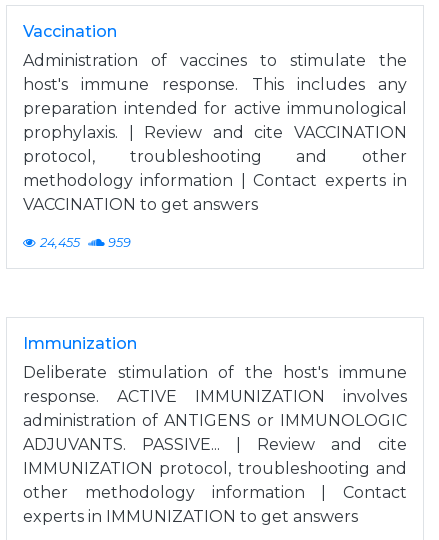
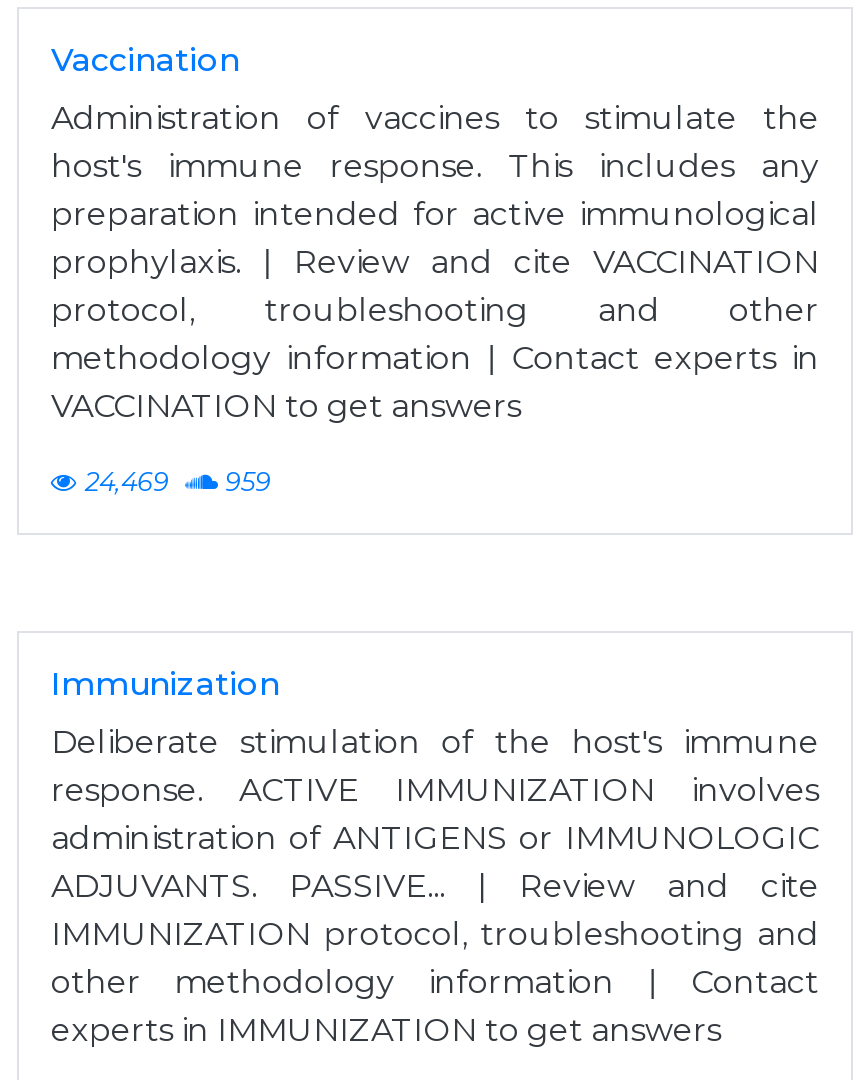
- 24,455 959
+ 24,469 959
